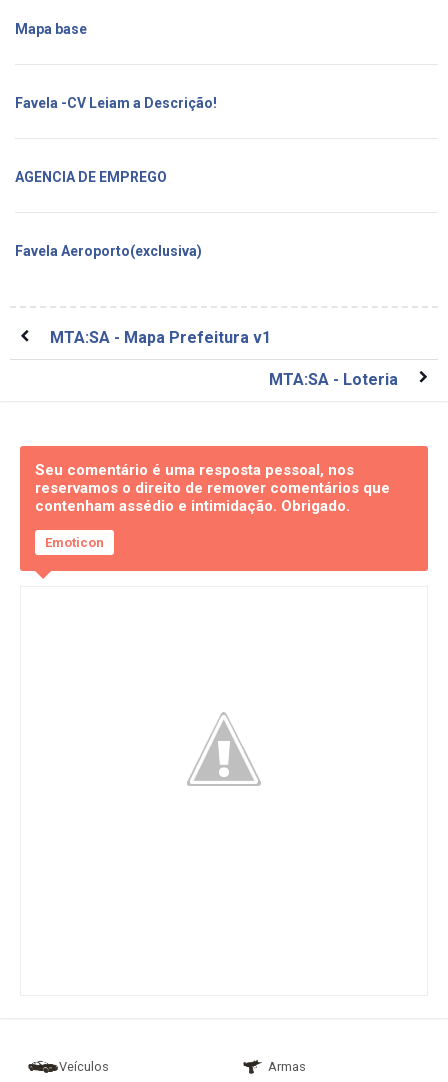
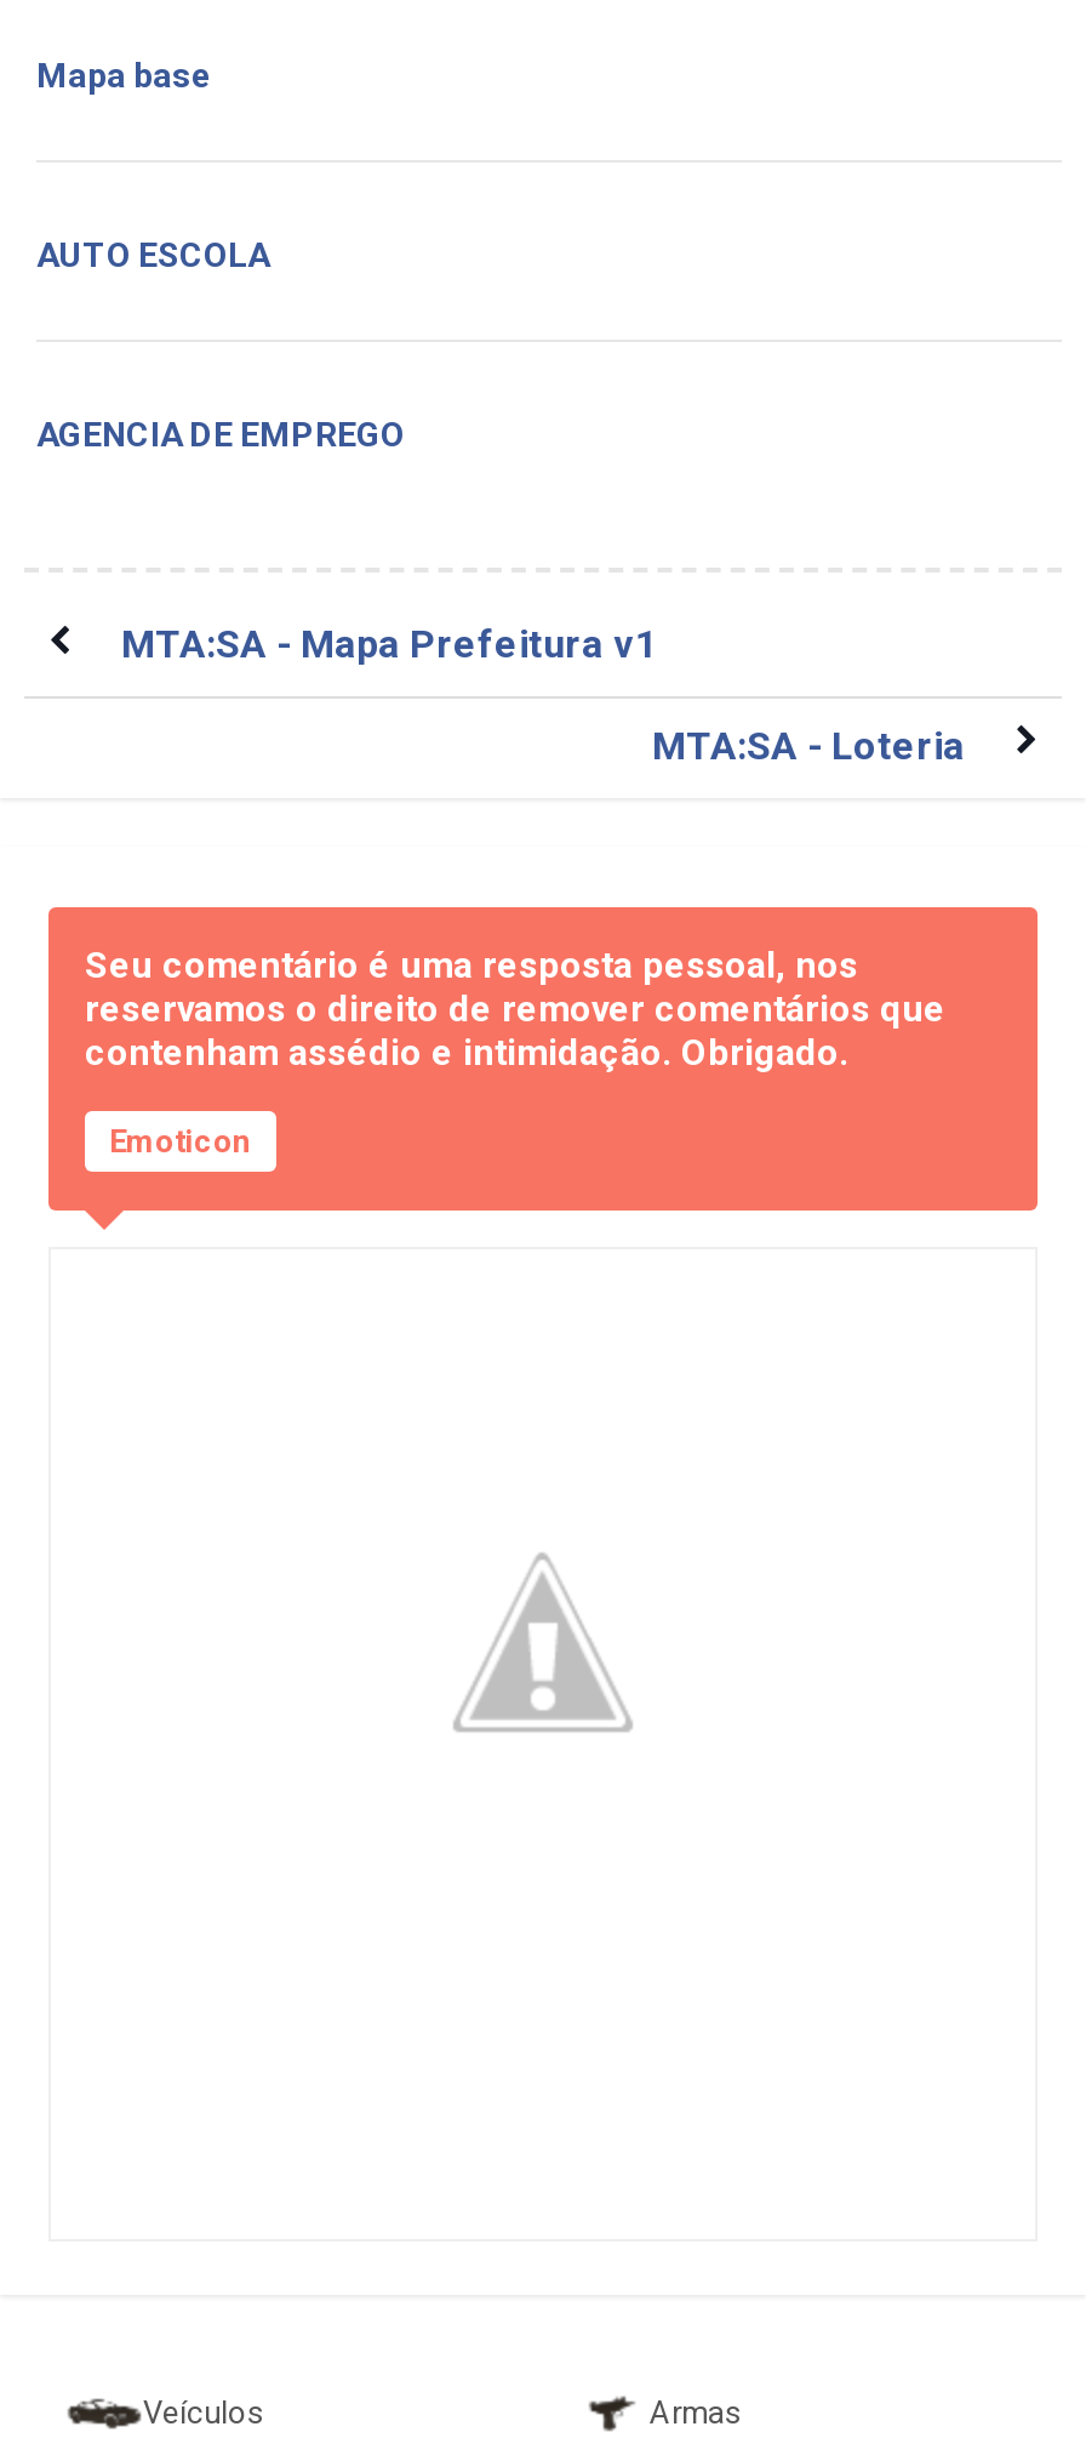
- Favela -CV Leiam a Descrição!
+ AUTO ESCOLA

- Favela Aeroporto(exclusiva)
